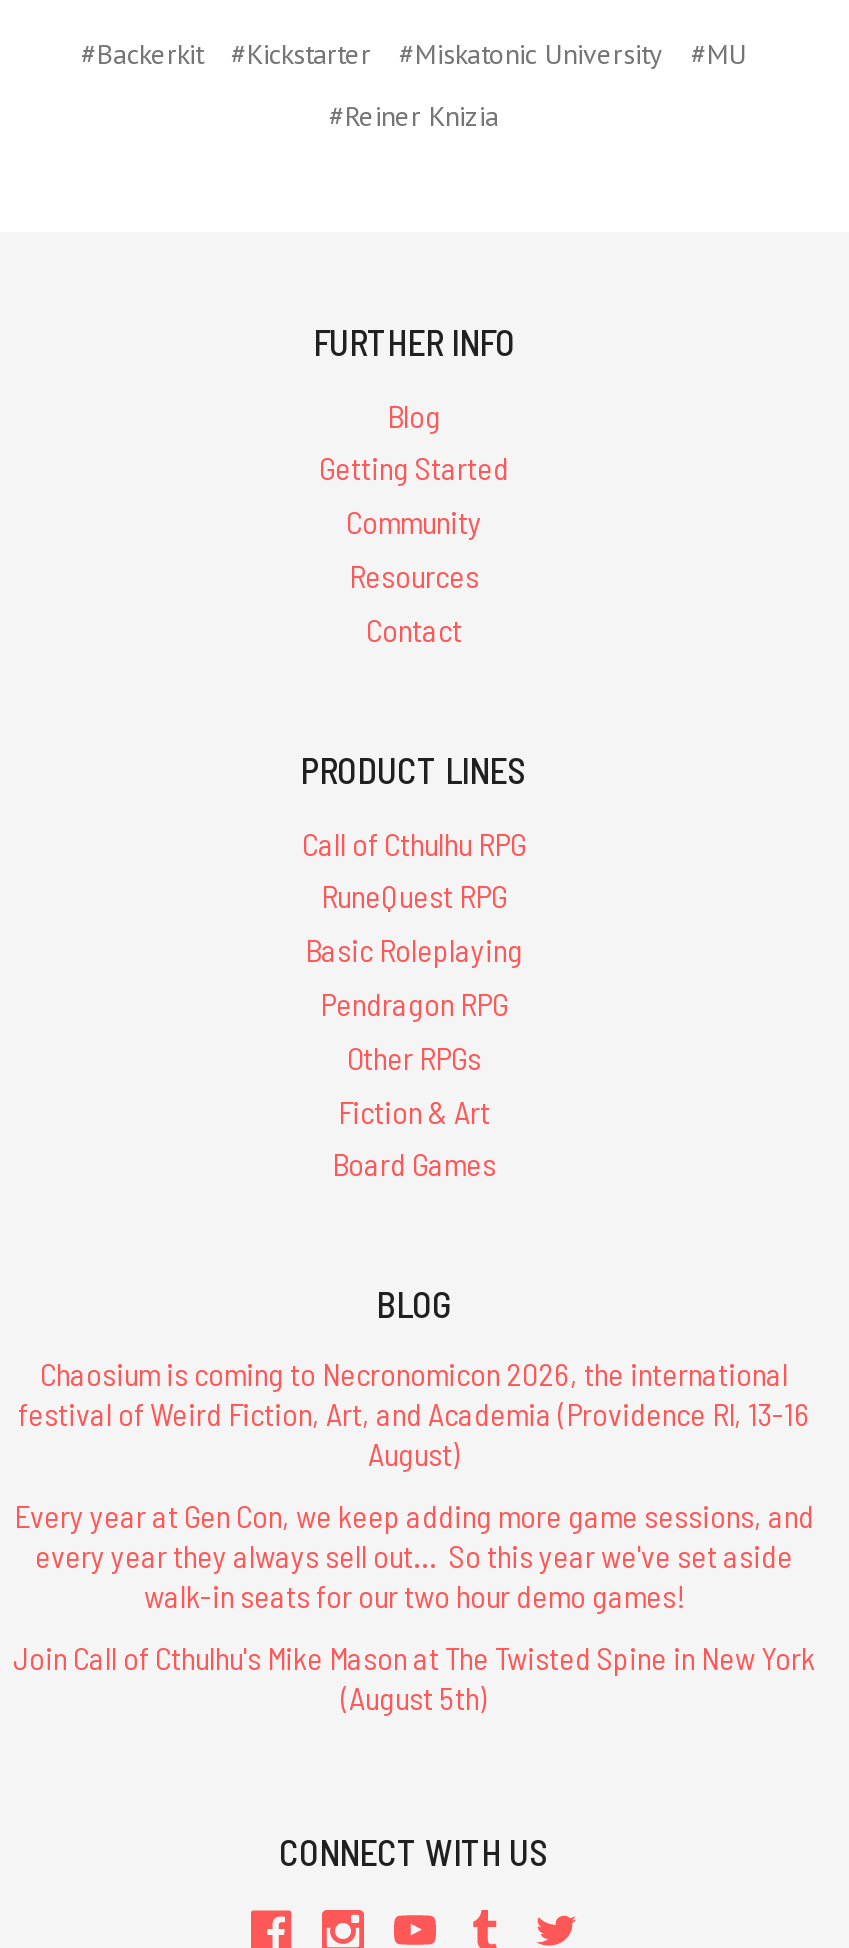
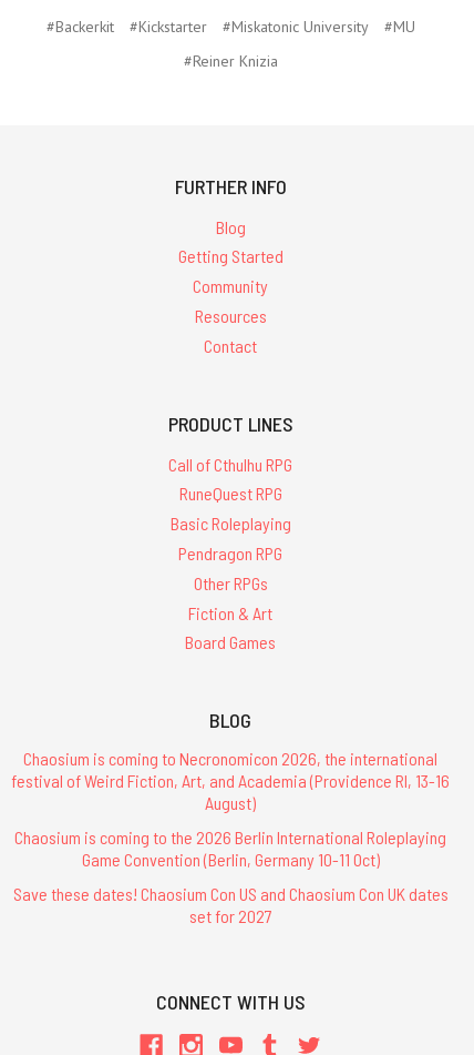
- Every year at Gen Con, we keep adding more game sessions, and
- every year they always sell out... So this year we've set aside
- walk-in seats for our two hour demo games!
+ Chaosium is coming to the 2026 Berlin International Roleplaying
+ Game Convention (Berlin, Germany 10-11 Oct)

- Join Call of Cthulhu's Mike Mason at The Twisted Spine in New York
- (August 5th)
+ Save these dates! Chaosium Con US and Chaosium Con UK dates
+ set for 2027
